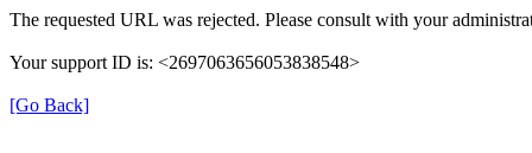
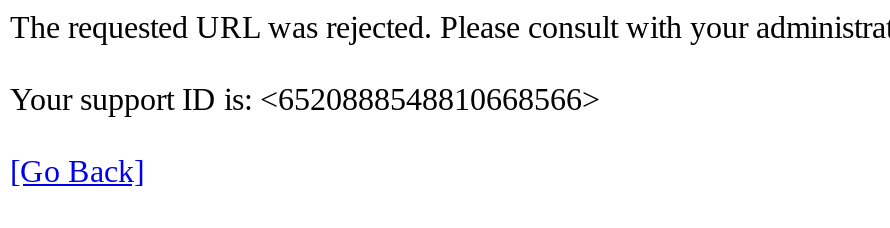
- Your support ID is: <2697063656053838548>
+ Your support ID is: <6520888548810668566>
